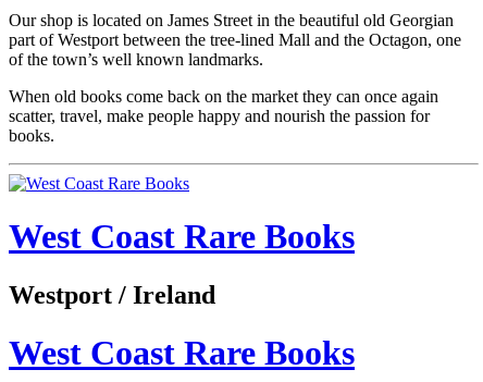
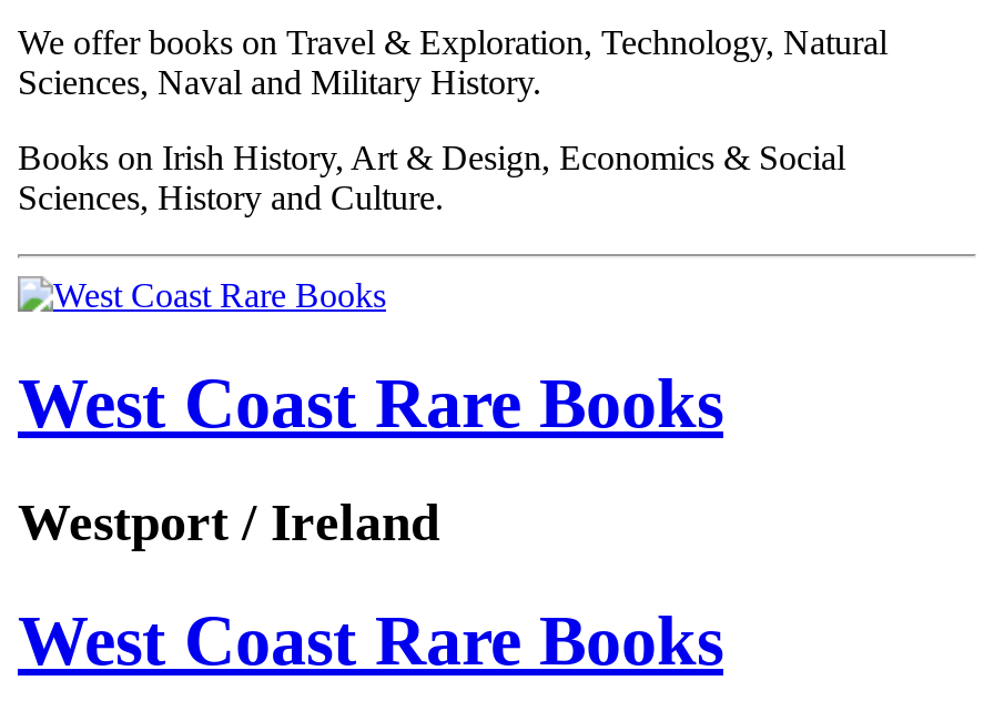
- Our shop is located on James Street in the beautiful old Georgian
- part of Westport between the tree-lined Mall and the Octagon, one
- of the town’s well known landmarks.
+ We offer books on Travel & Exploration, Technology, Natural
+ Sciences, Naval and Military History.

- When old books come back on the market they can once again
- scatter, travel, make people happy and nourish the passion for
- books.
+ Books on Irish History, Art & Design, Economics & Social
+ Sciences, History and Culture.
